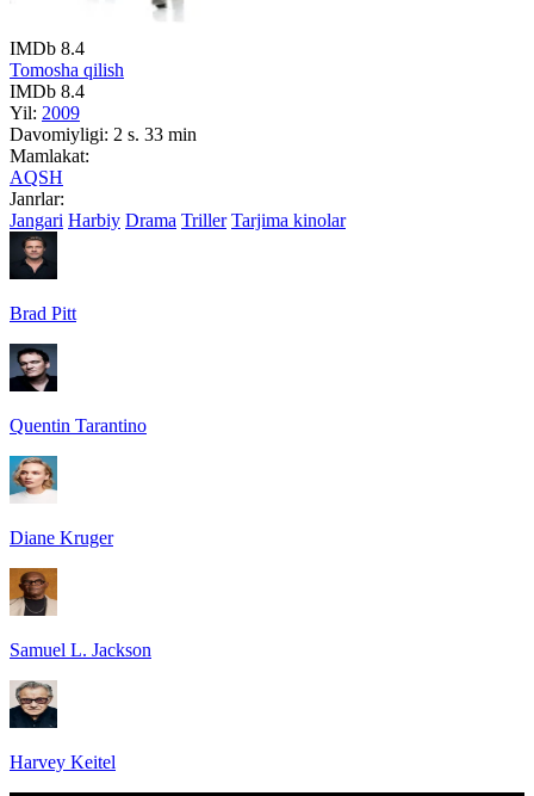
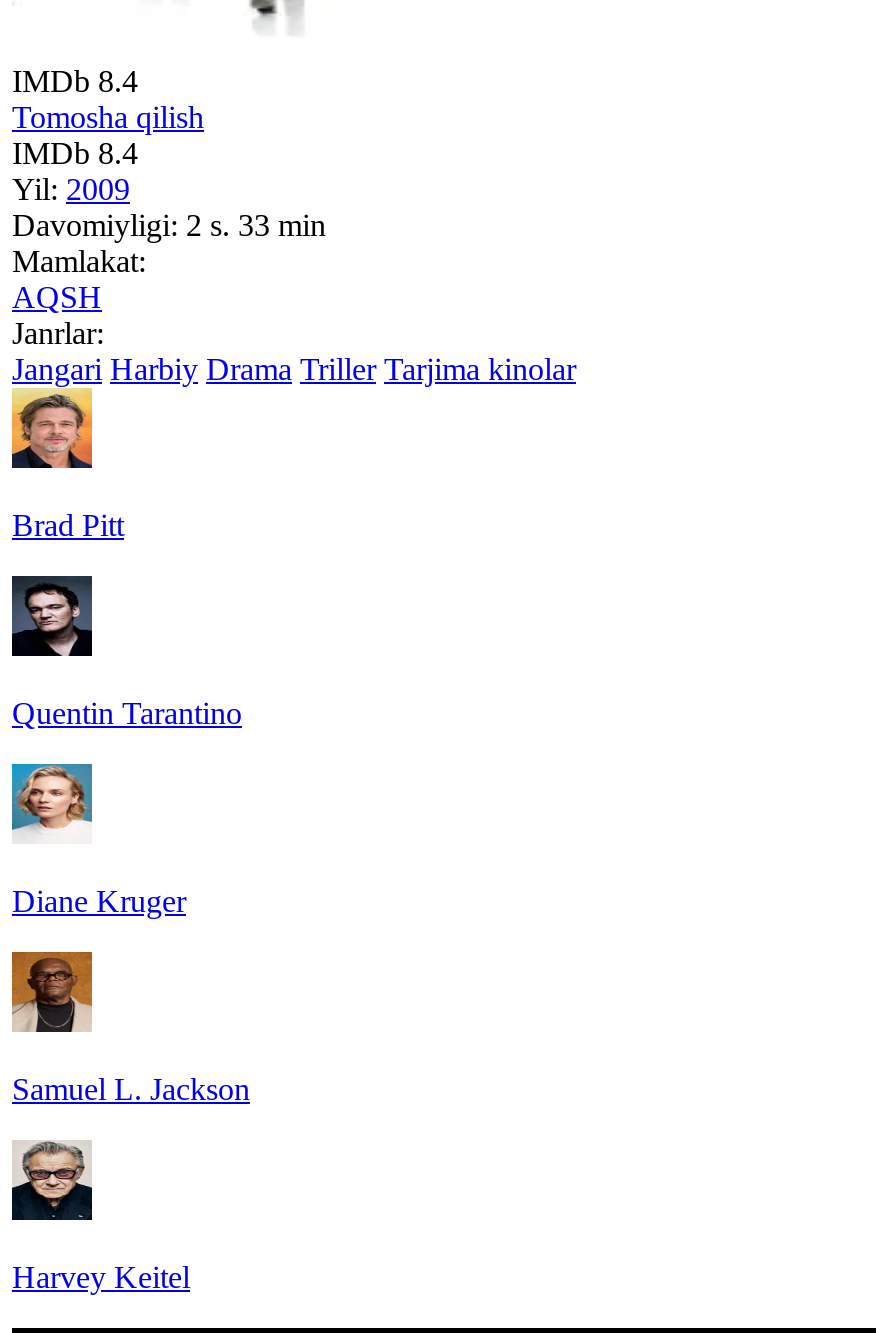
- [image]
+ [image]
